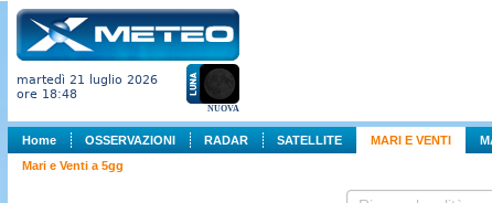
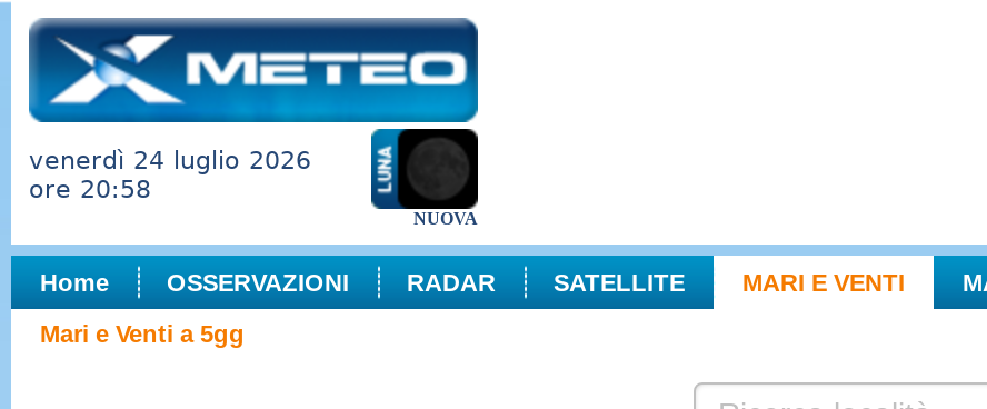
- martedì 21 luglio 2026
+ venerdì 24 luglio 2026

- ore 18:48
+ ore 20:58
